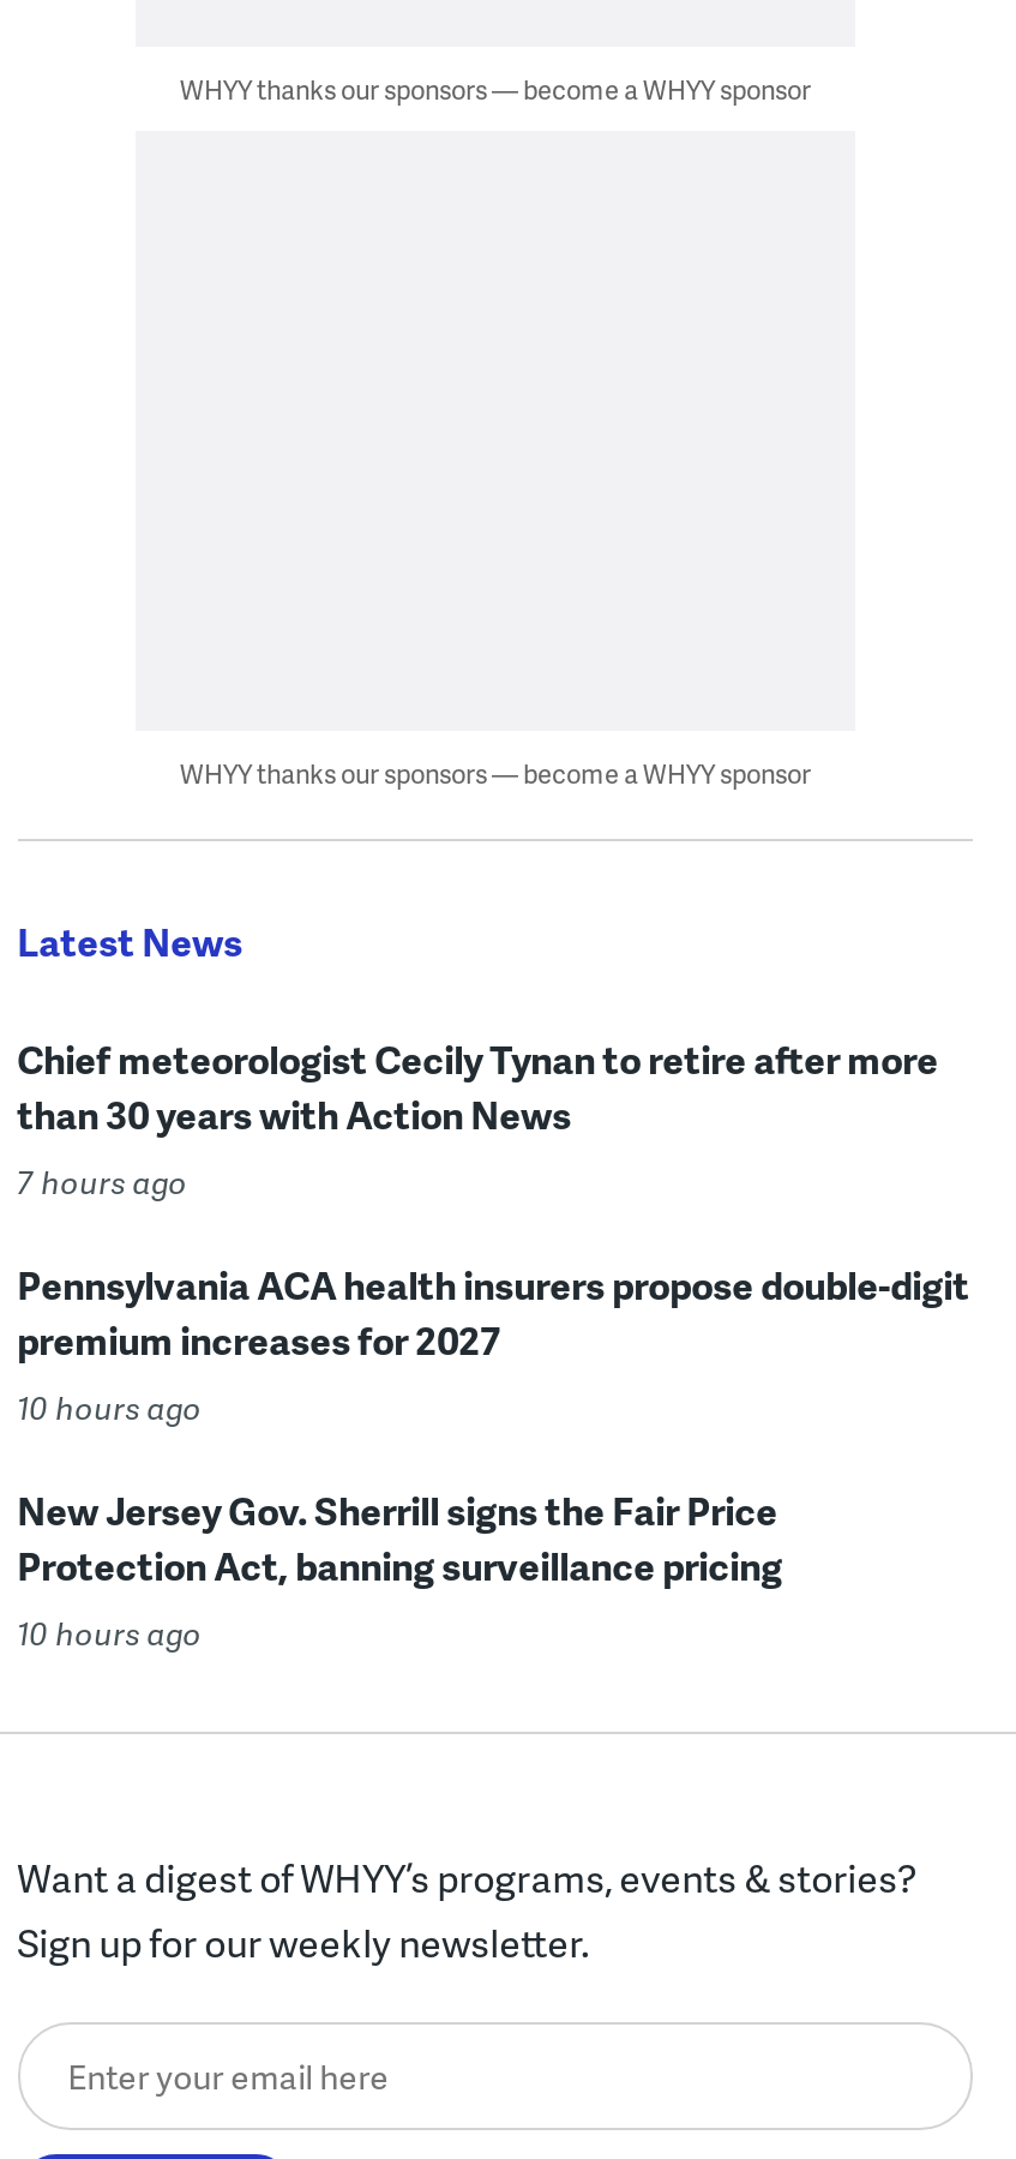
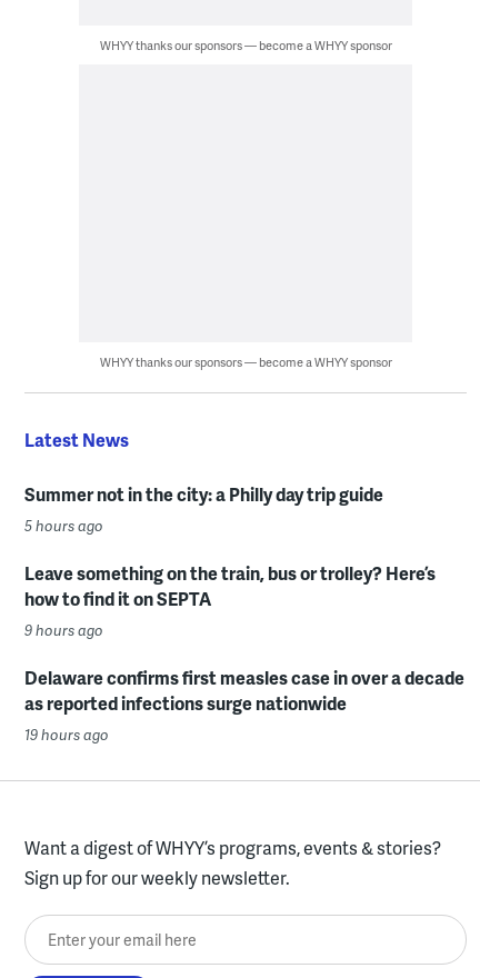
- Chief meteorologist Cecily Tynan to retire after more
- than 30 years with Action News
- 7 hours ago
+ Summer not in the city: a Philly day trip guide
+ 5 hours ago

- Pennsylvania ACA health insurers propose double-digit
- premium increases for 2027
- 10 hours ago
+ Leave something on the train, bus or trolley? Here’s
+ how to find it on SEPTA
+ 9 hours ago

- New Jersey Gov. Sherrill signs the Fair Price
- Protection Act, banning surveillance pricing
- 10 hours ago
+ Delaware confirms first measles case in over a decade
+ as reported infections surge nationwide
+ 19 hours ago
